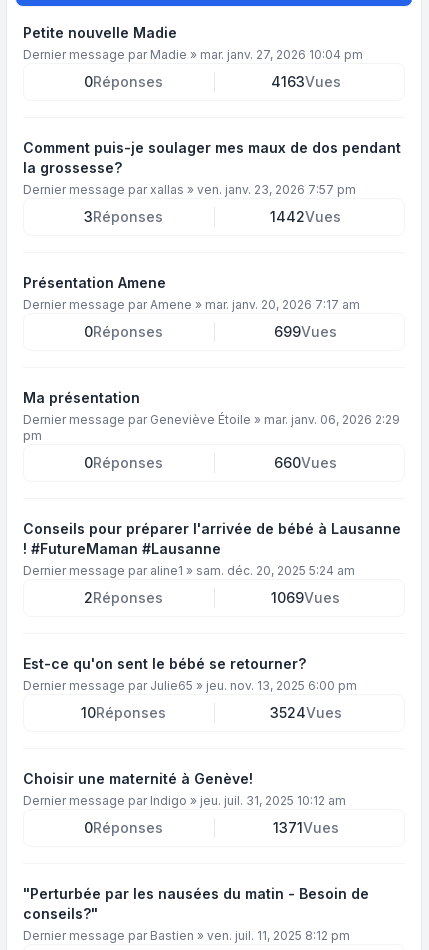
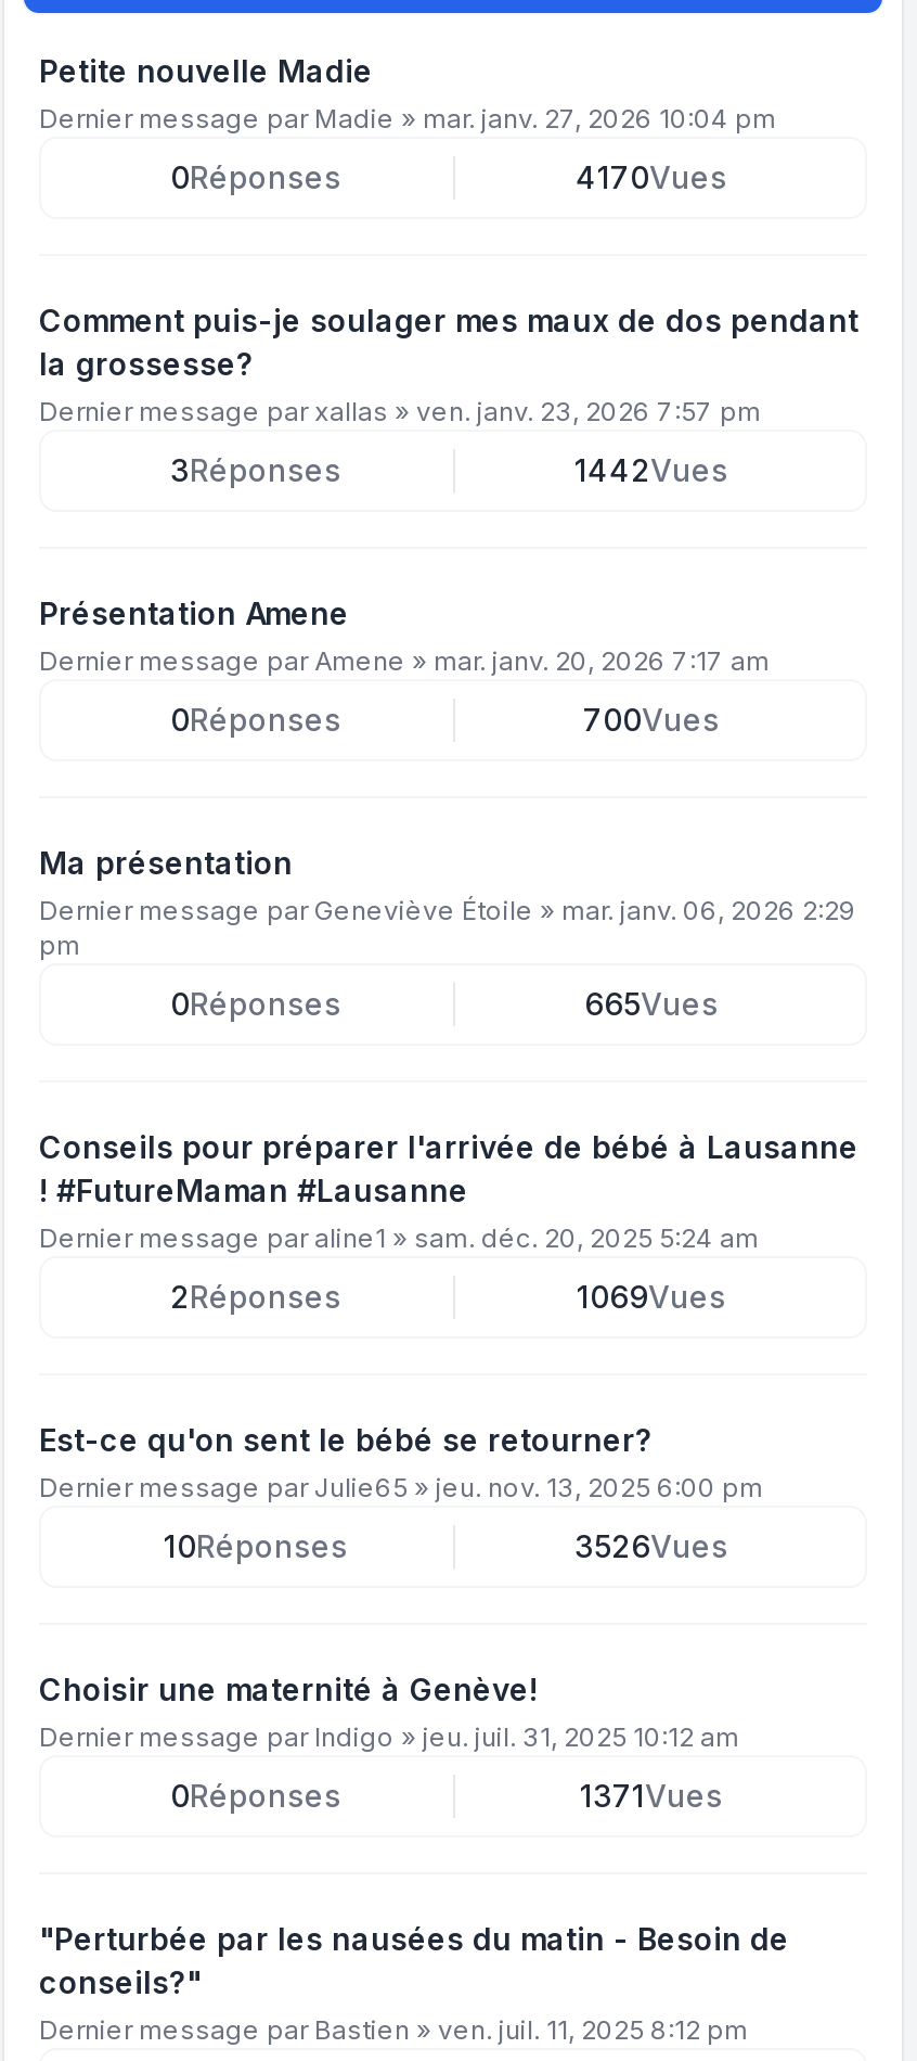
- 4163Vues
+ 4170Vues

- 699Vues
+ 700Vues

- 660Vues
+ 665Vues

- 3524Vues
+ 3526Vues
